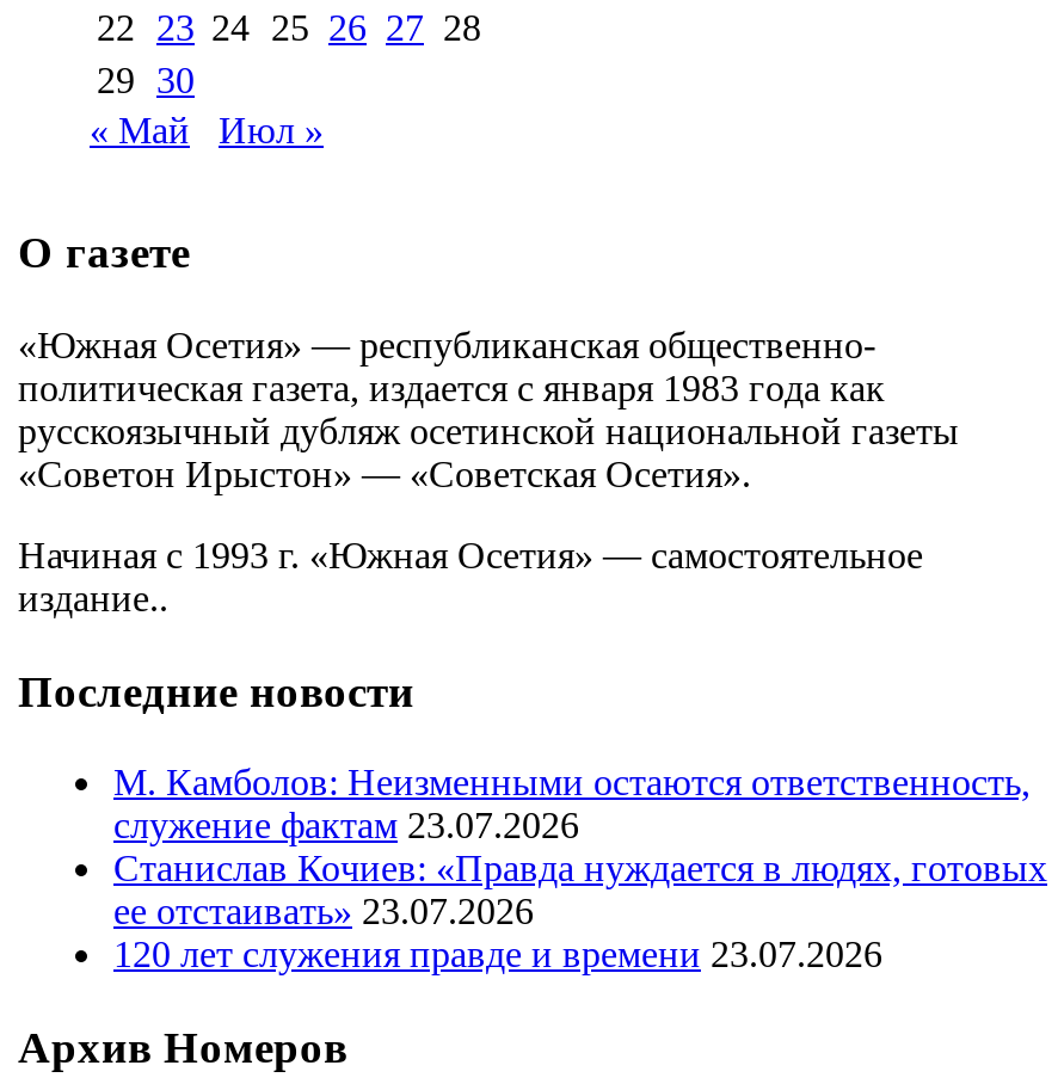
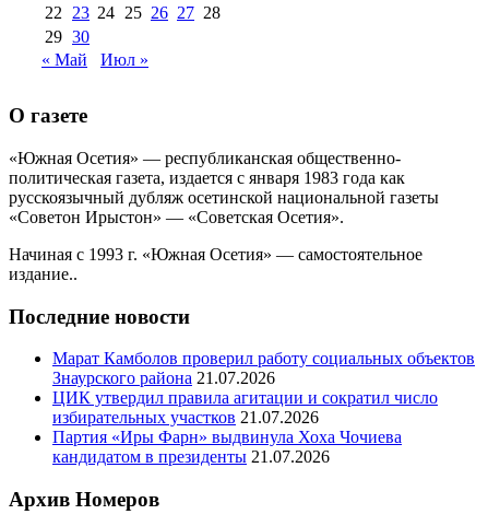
- М. Камболов: Неизменными остаются ответственность,
- служение фактам 23.07.2026
- Станислав Кочиев: «Правда нуждается в людях, готовых
- ее отстаивать» 23.07.2026
- 120 лет служения правде и времени 23.07.2026
+ Марат Камболов проверил работу социальных объектов
+ Знаурского района 21.07.2026
+ ЦИК утвердил правила агитации и сократил число
+ избирательных участков 21.07.2026
+ Партия «Иры Фарн» выдвинула Хоха Чочиева
+ кандидатом в президенты 21.07.2026
